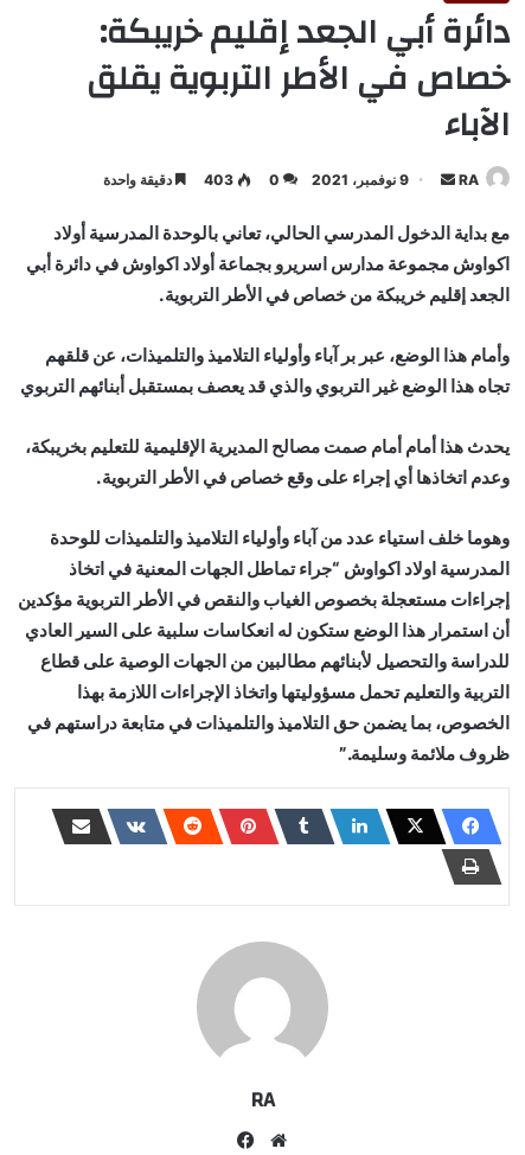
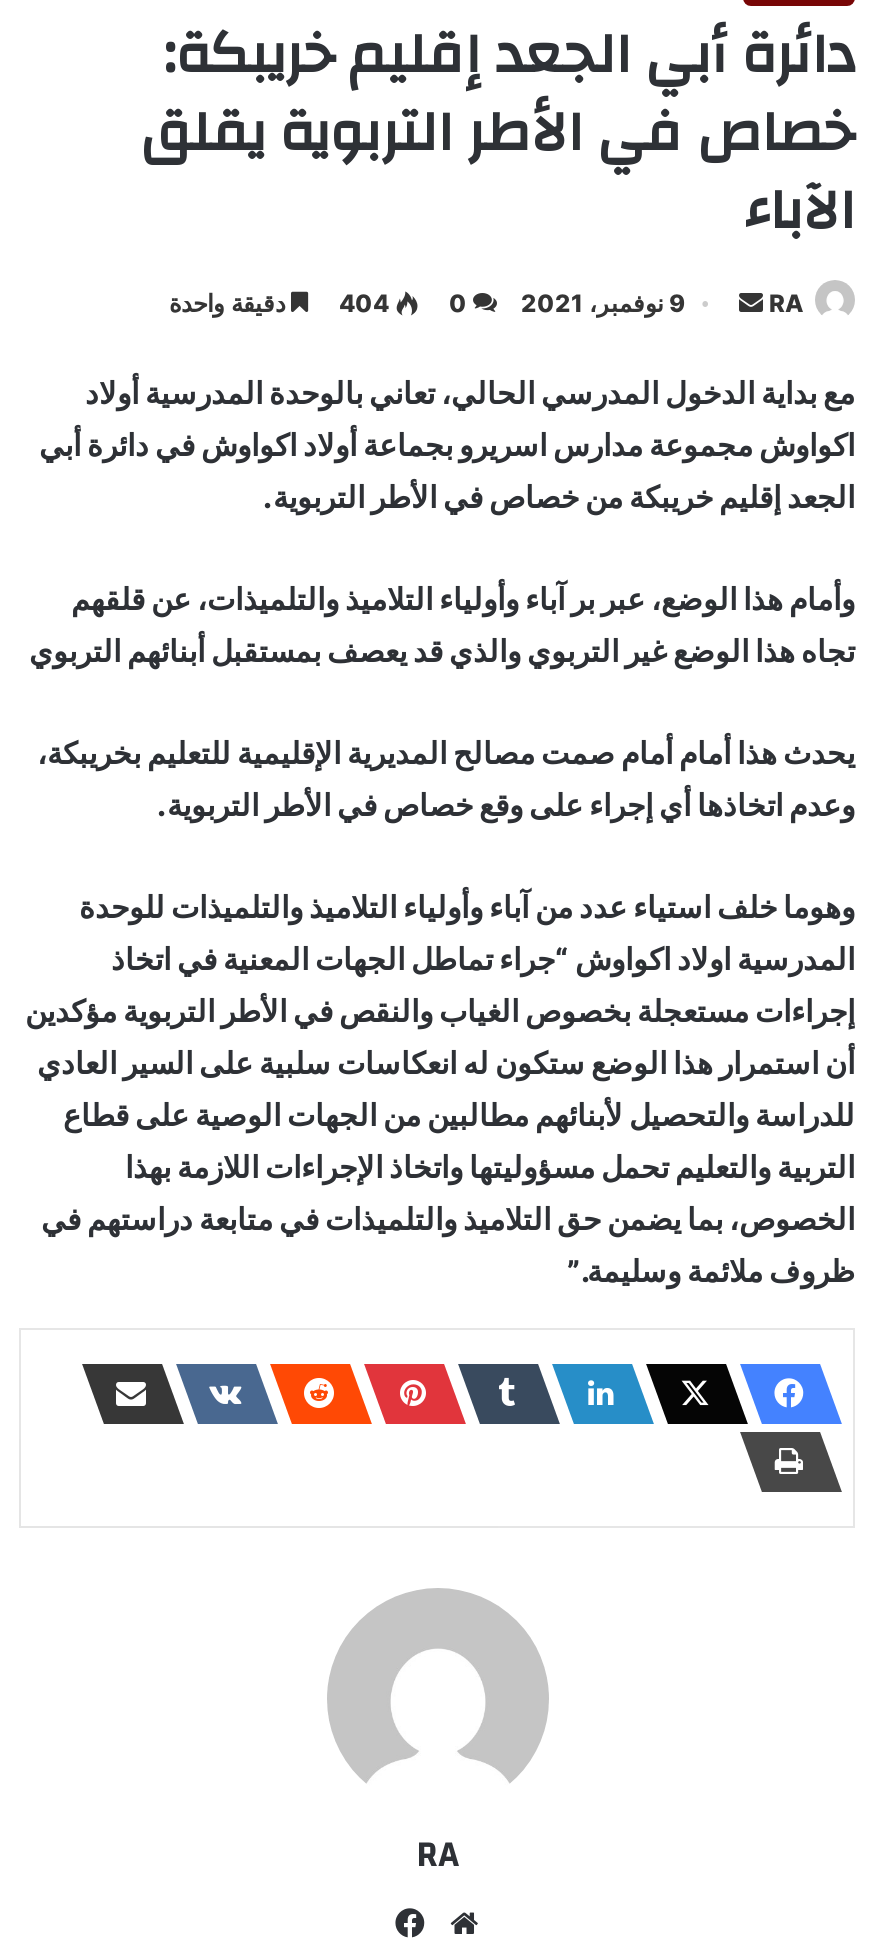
- 0 403 دقيقة واحدة
+ 0 404 دقيقة واحدة
